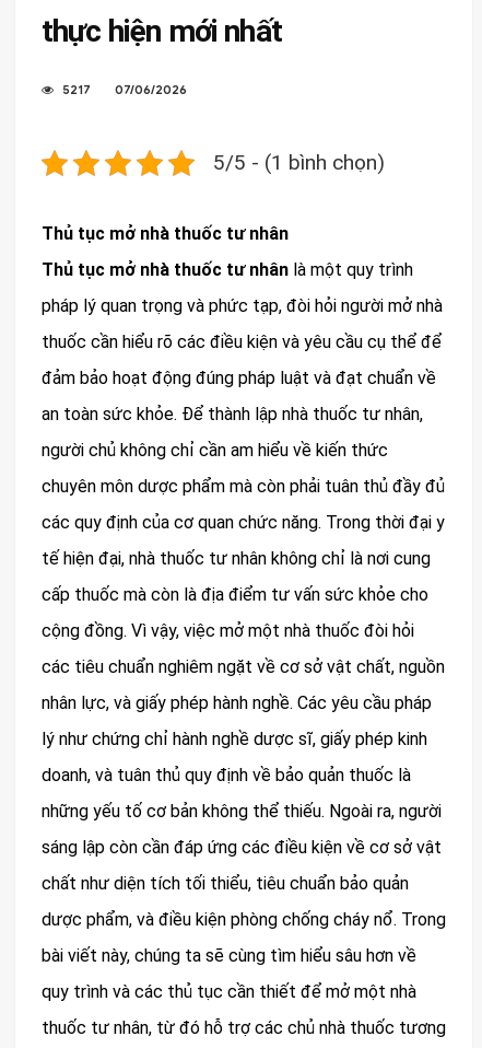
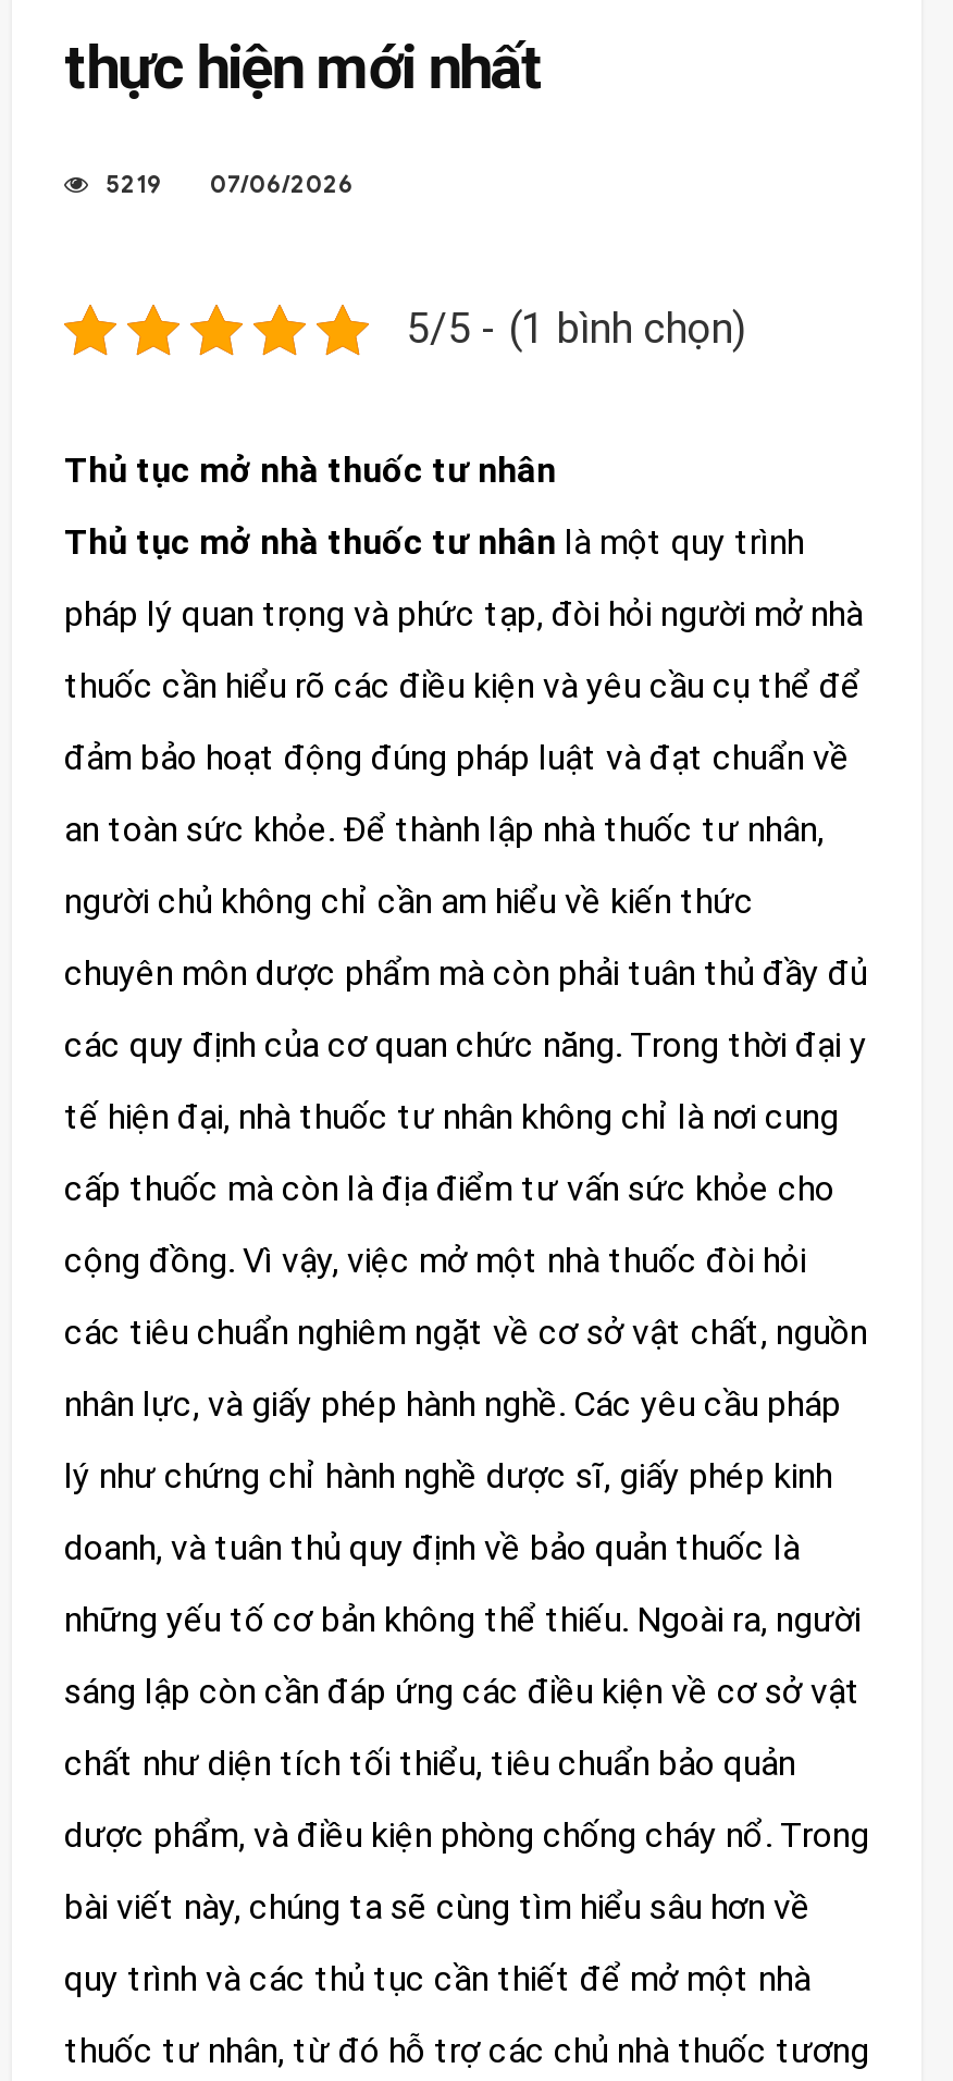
- 5217 07/06/2026
+ 5219 07/06/2026
